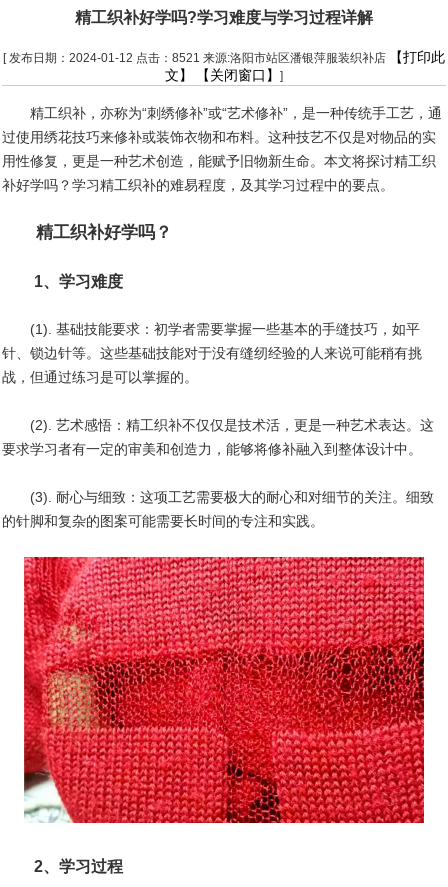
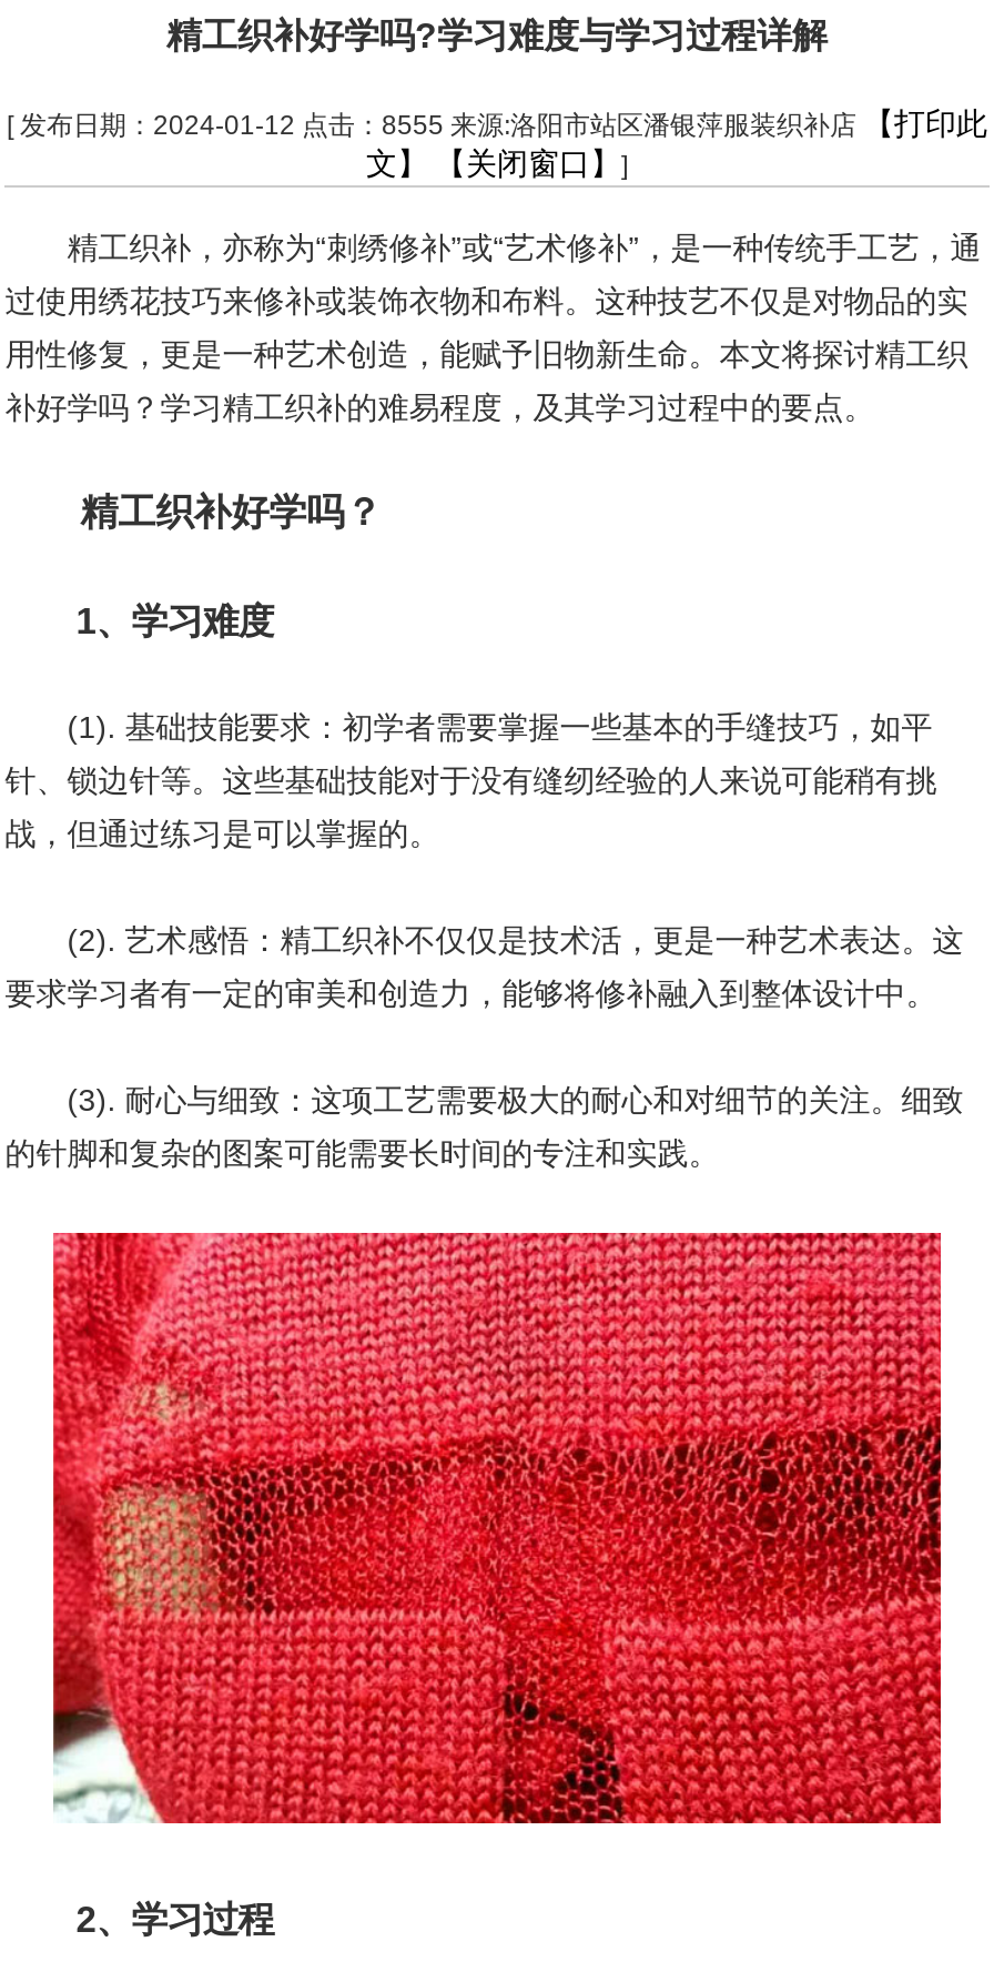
- [ 发布日期：2024-01-12 点击：8521 来源:洛阳市站区潘银萍服装织补店【打印此
+ [ 发布日期：2024-01-12 点击：8555 来源:洛阳市站区潘银萍服装织补店【打印此
